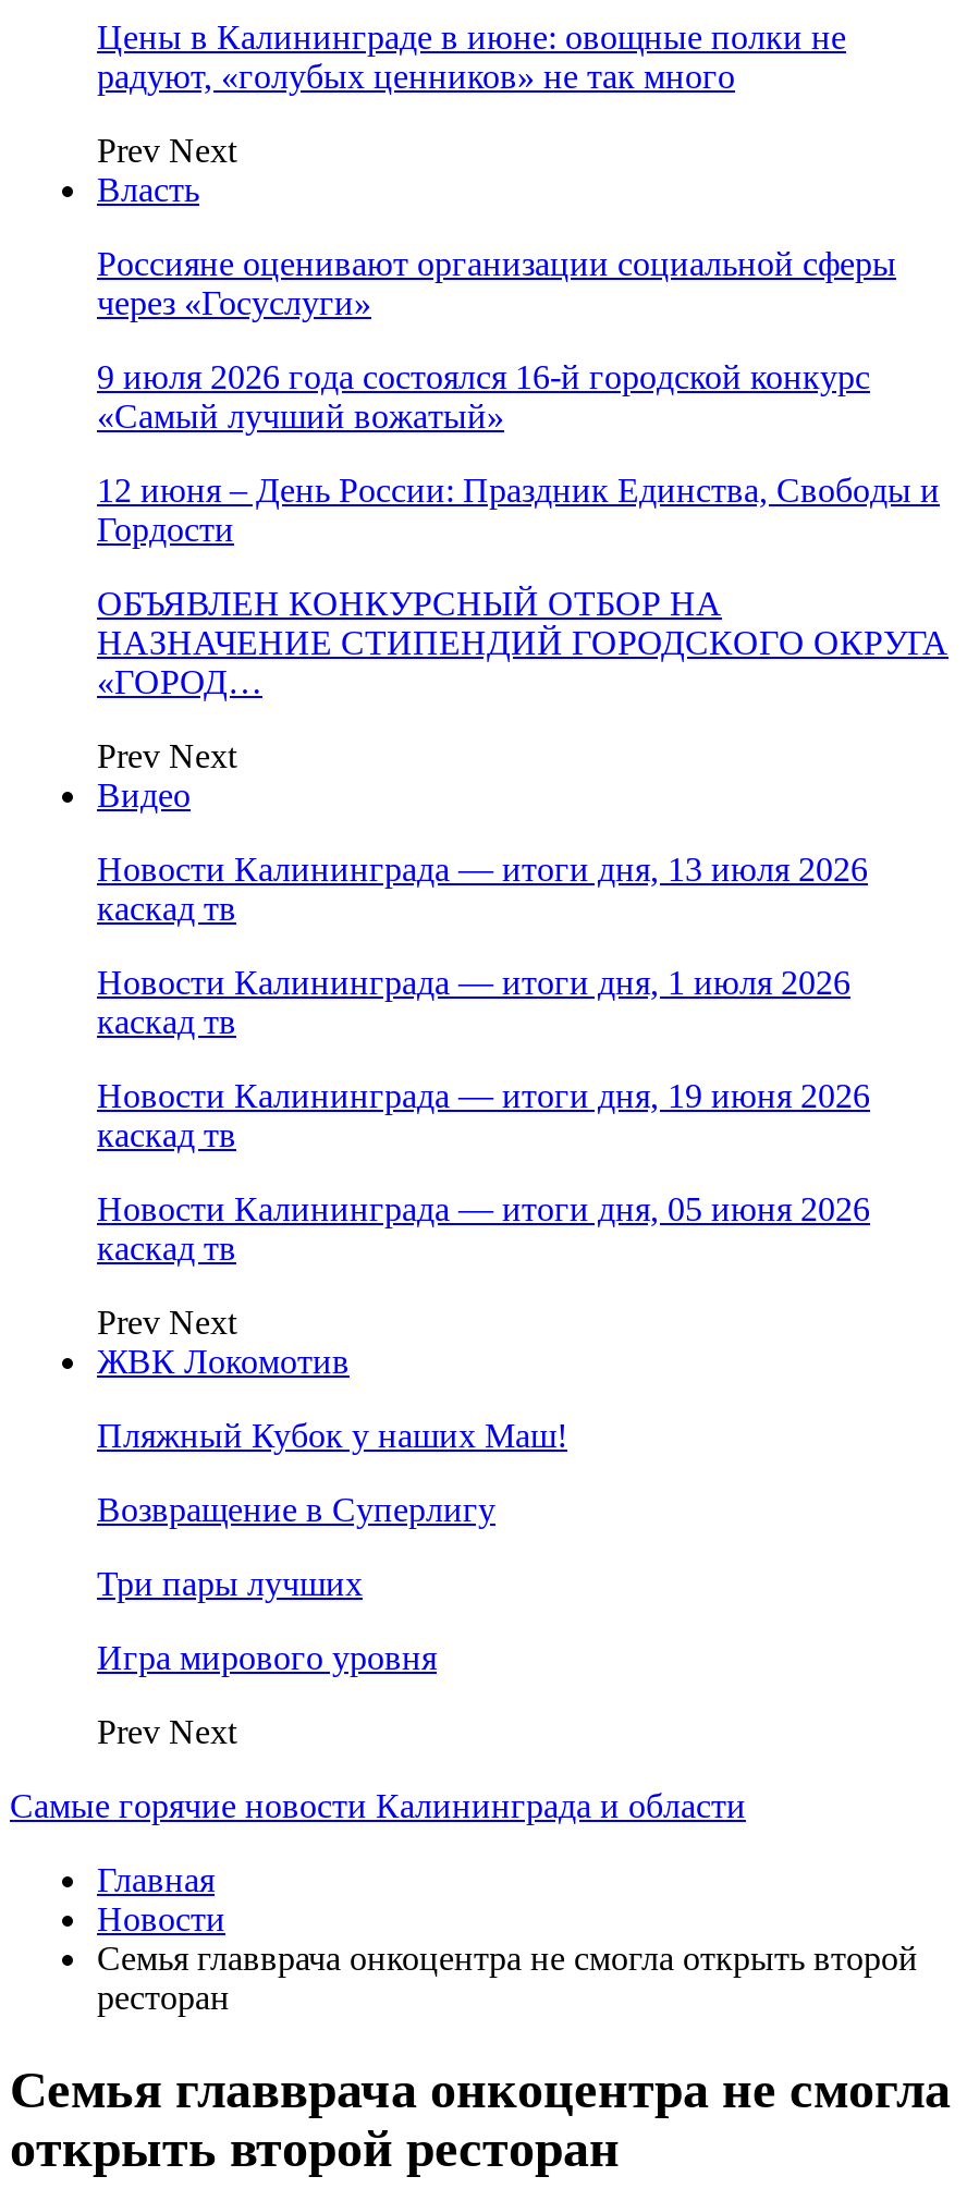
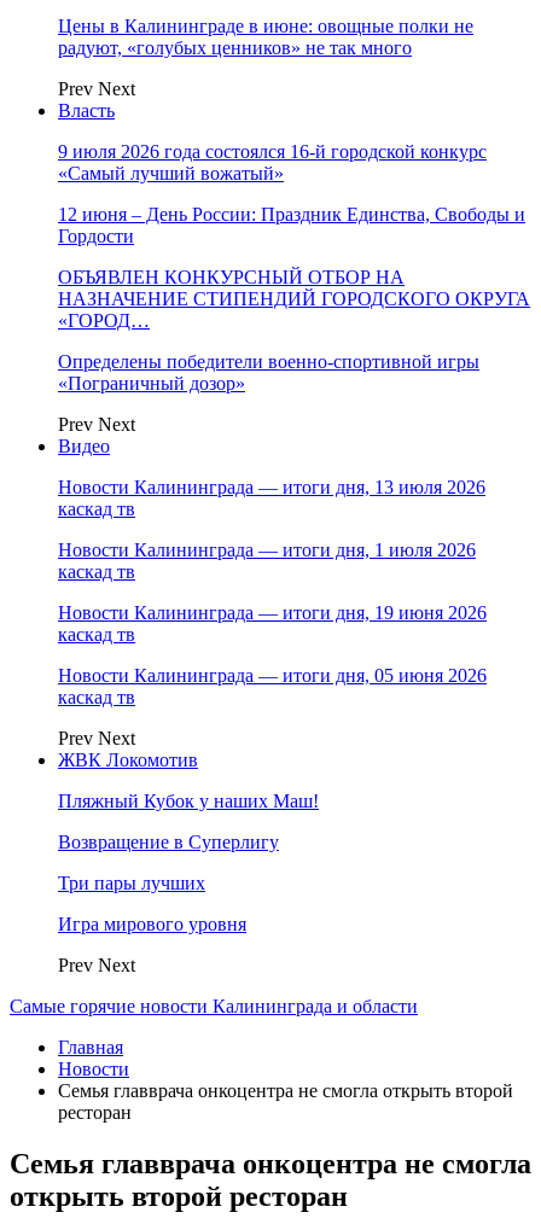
- Россияне оценивают организации социальной сферы
- через «Госуслуги»

moved up: 9 июля 2026 года состоялся 16-й городской конкурс | «Самый лучший вожатый» | 12 июня – День России: Праздник Единства, Свободы и | Гордости | ОБЪЯВЛЕН КОНКУРСНЫЙ ОТБОР НА | НАЗНАЧЕНИЕ СТИПЕНДИЙ ГОРОДСКОГО ОКРУГА | «ГОРОД…

+ Определены победители военно‑спортивной игры
+ «Пограничный дозор»
